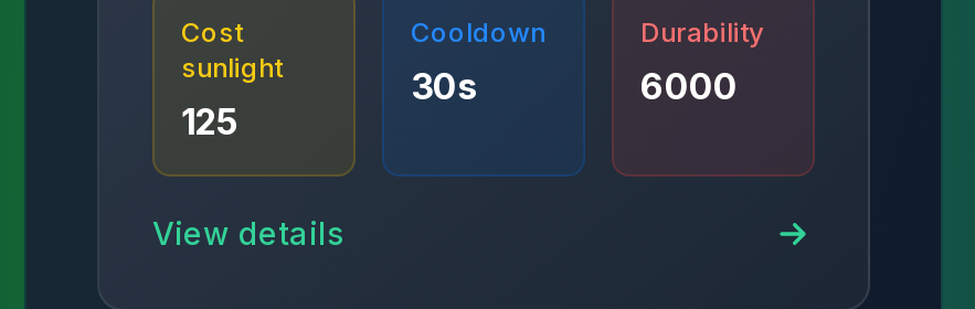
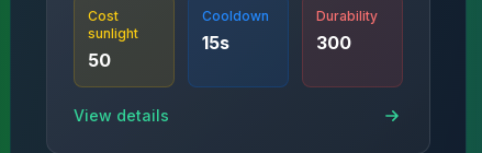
- 30s
+ 15s

- 6000
+ 300

- 125
+ 50
